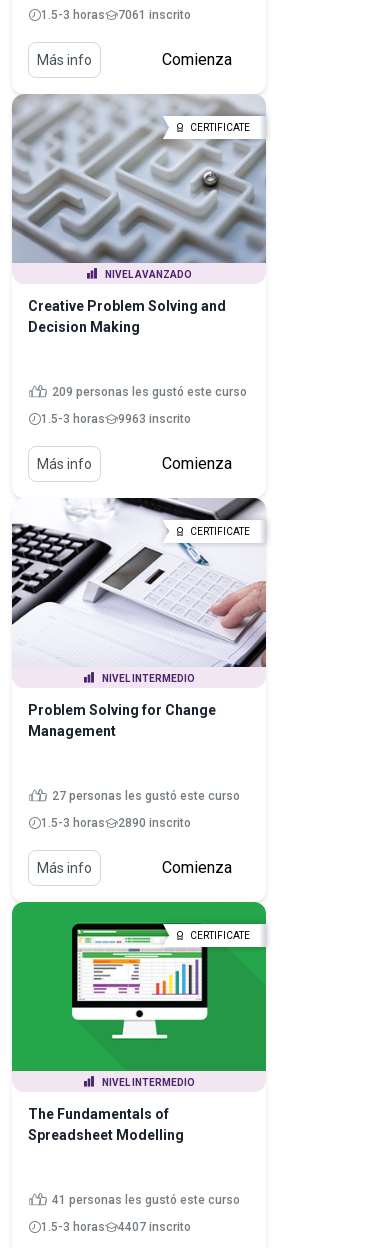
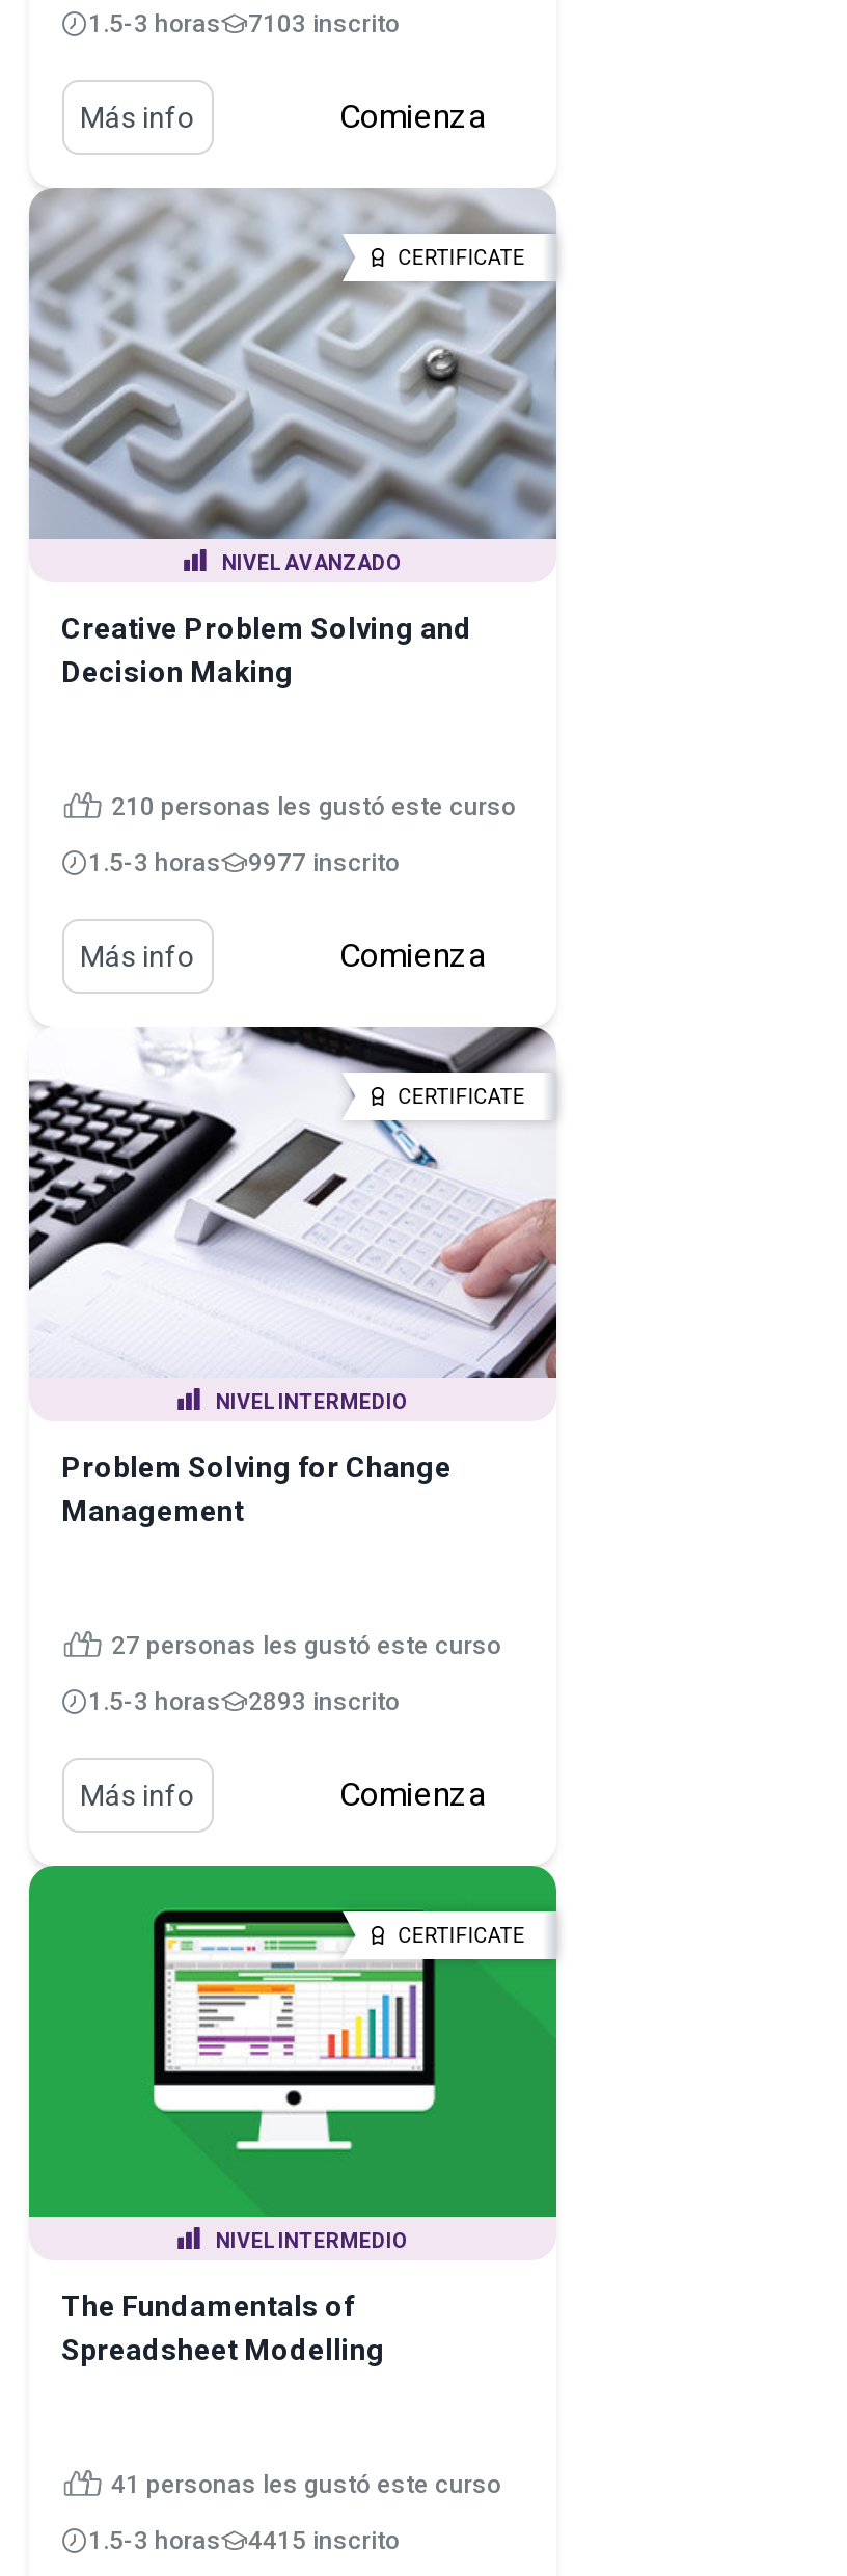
- 1.5-3 horas 7061 inscrito
+ 1.5-3 horas 7103 inscrito

- 209 personas les gustó este curso
+ 210 personas les gustó este curso

- 1.5-3 horas 9963 inscrito
+ 1.5-3 horas 9977 inscrito

- 1.5-3 horas 2890 inscrito
+ 1.5-3 horas 2893 inscrito

- 1.5-3 horas 4407 inscrito
+ 1.5-3 horas 4415 inscrito
